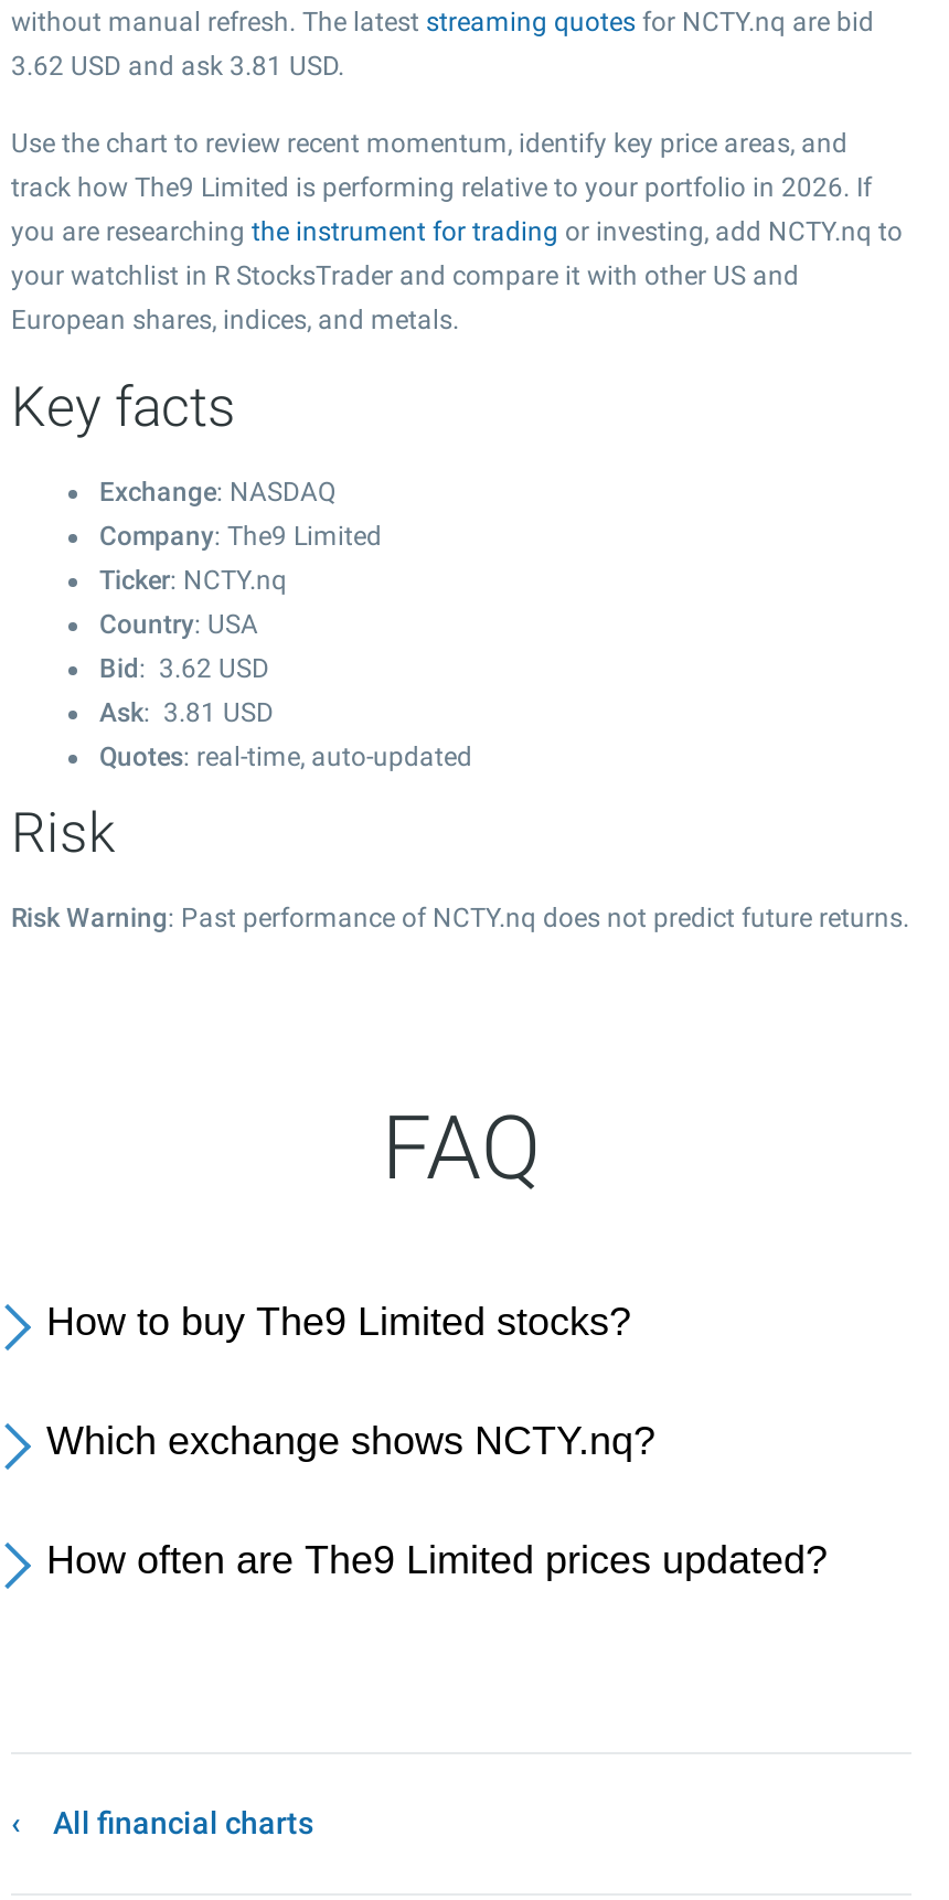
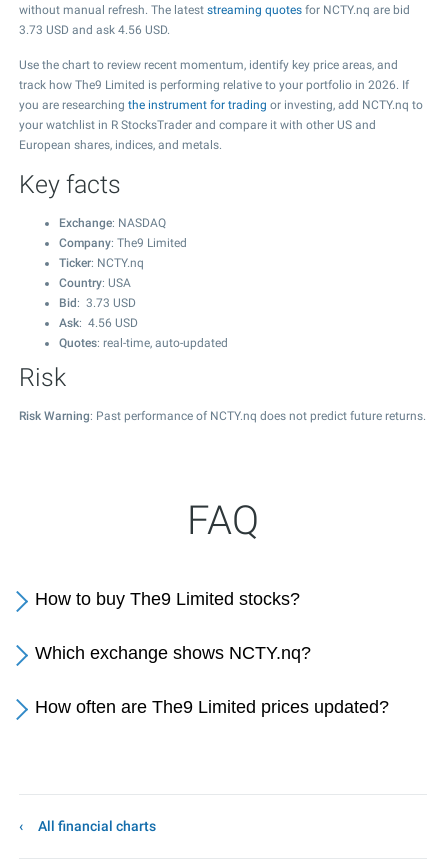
- 3.62 USD and ask 3.81 USD.
+ 3.73 USD and ask 4.56 USD.

- Bid: 3.62 USD
+ Bid: 3.73 USD

- Ask: 3.81 USD
+ Ask: 4.56 USD
